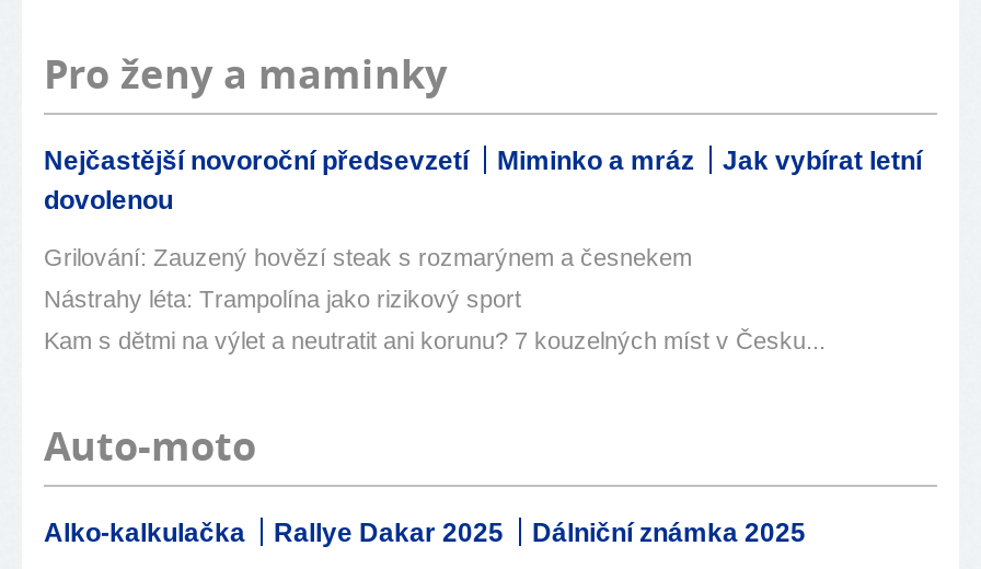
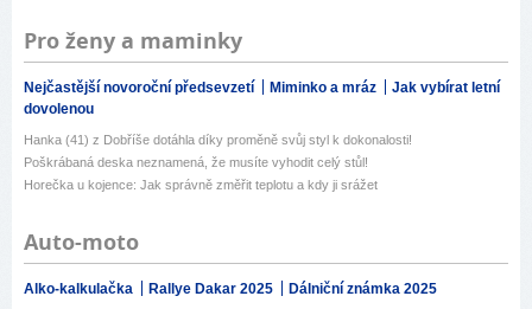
- Grilování: Zauzený hovězí steak s rozmarýnem a česnekem
+ Hanka (41) z Dobříše dotáhla díky proměně svůj styl k dokonalosti!

- Nástrahy léta: Trampolína jako rizikový sport
+ Poškrábaná deska neznamená, že musíte vyhodit celý stůl!

- Kam s dětmi na výlet a neutratit ani korunu? 7 kouzelných míst v Česku...
+ Horečka u kojence: Jak správně změřit teplotu a kdy ji srážet
